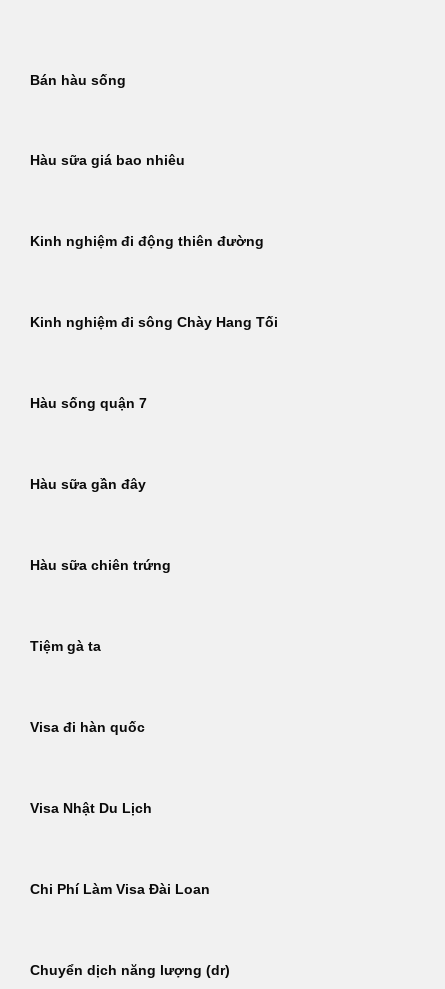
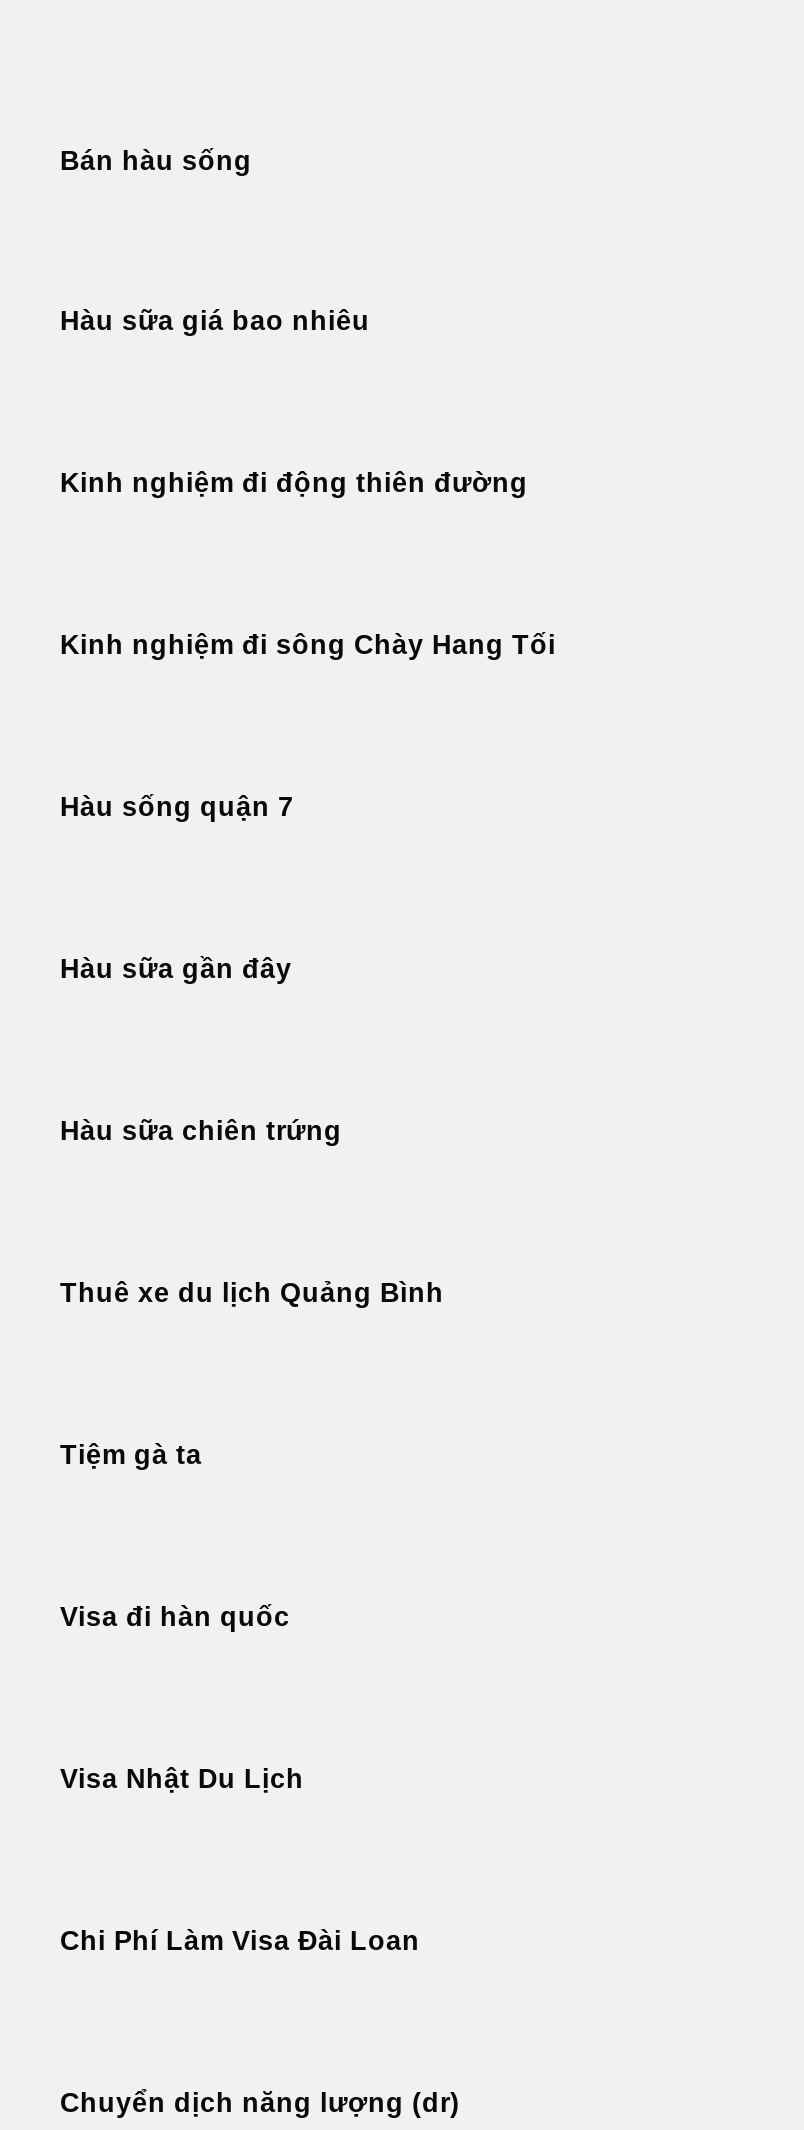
+ Thuê xe du lịch Quảng Bình
